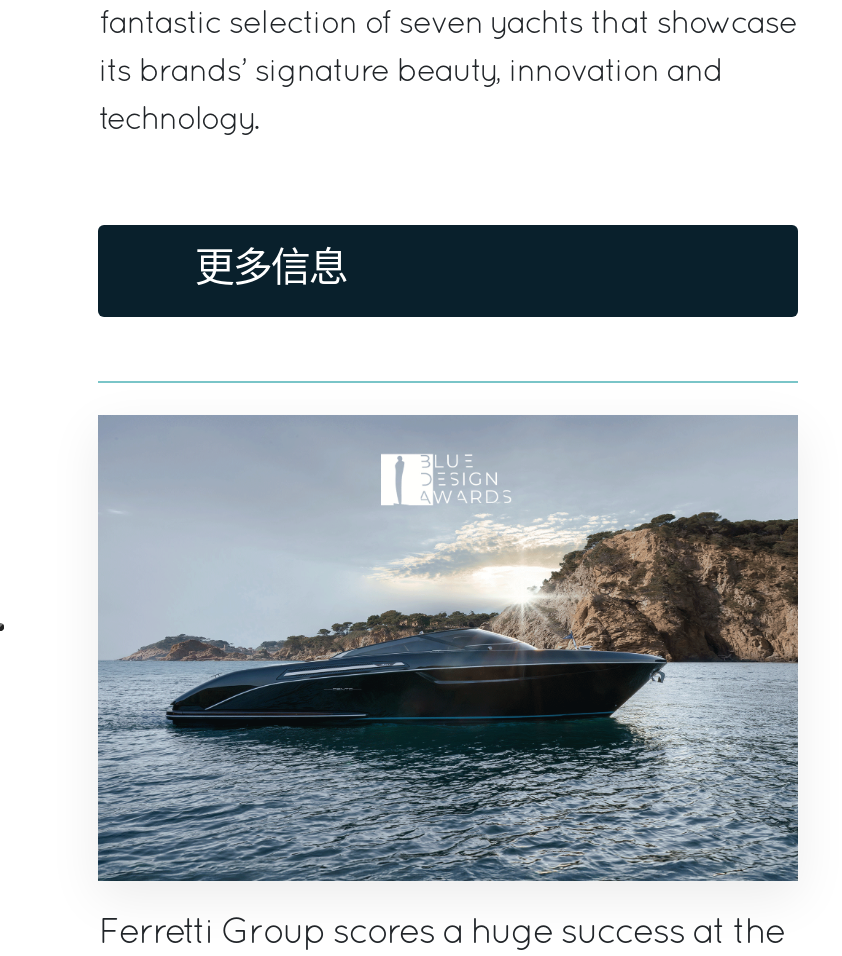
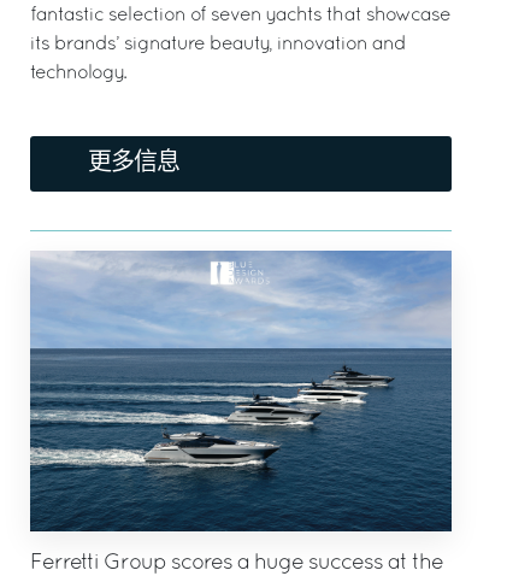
- [image]
+ [image]
